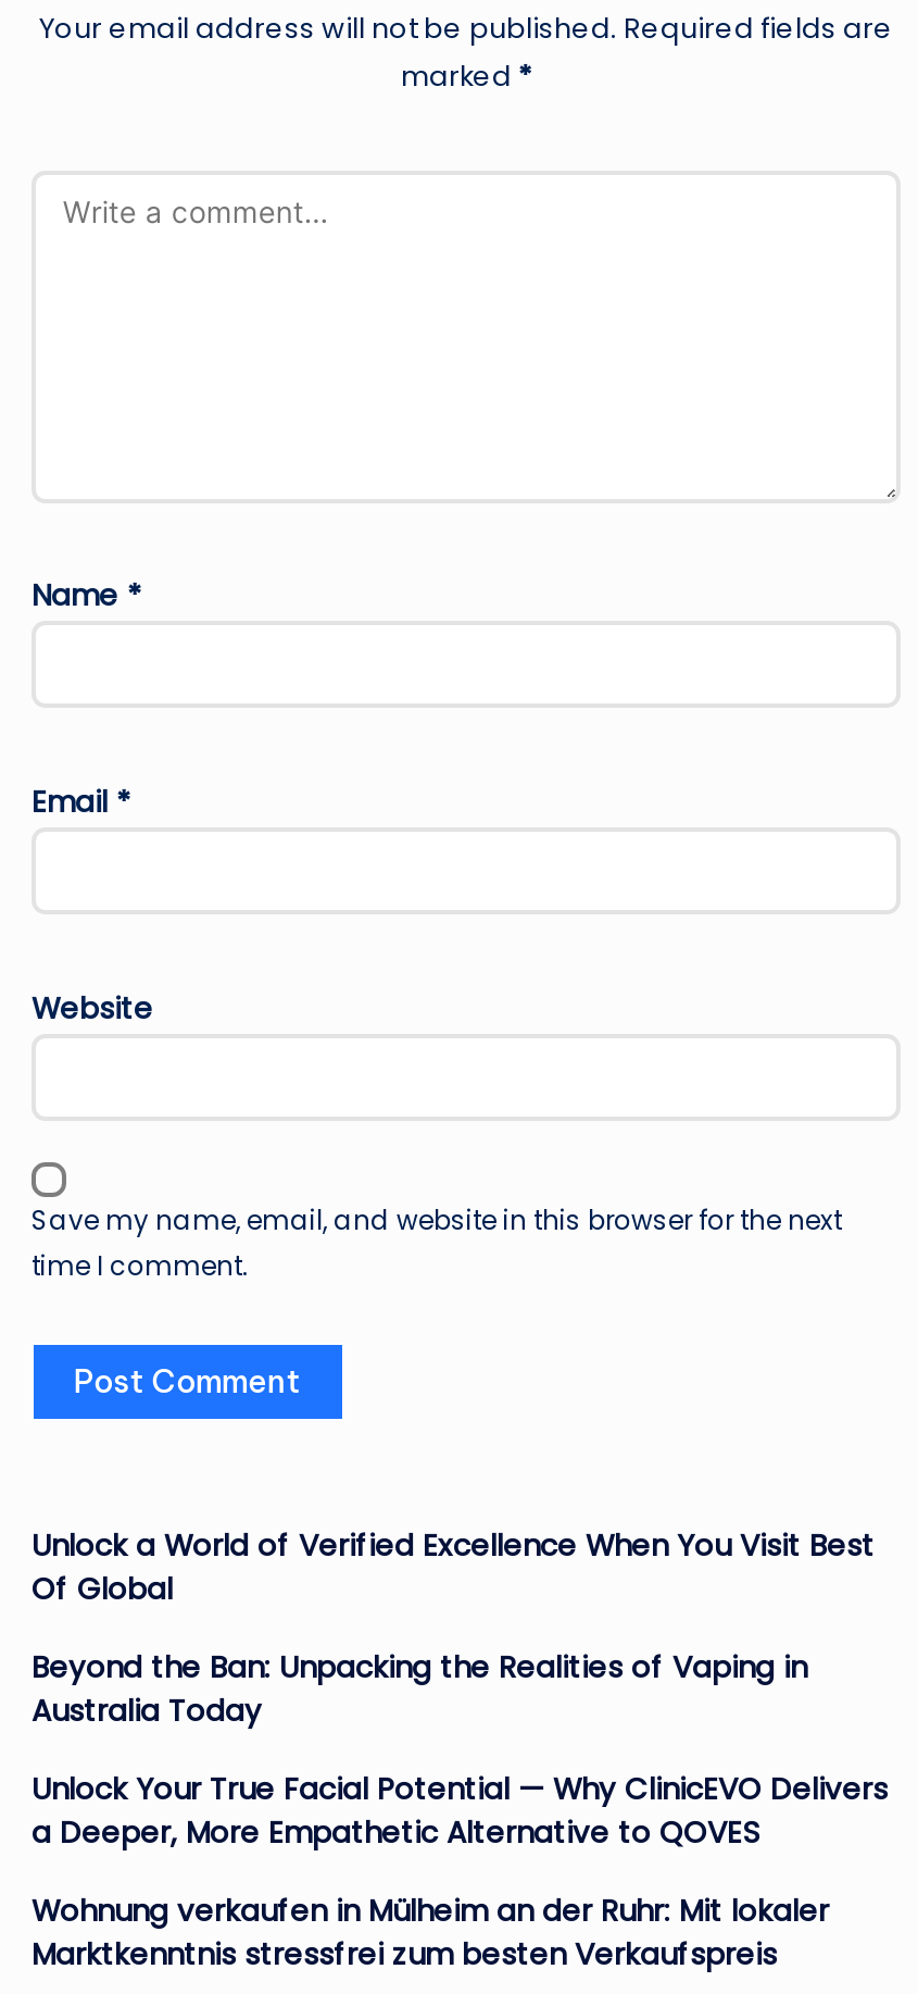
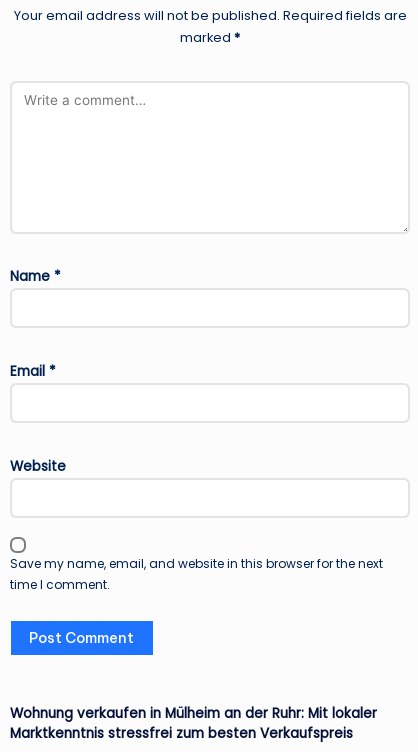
- Unlock a World of Verified Excellence When You Visit Best
- Of Global
- Beyond the Ban: Unpacking the Realities of Vaping in
- Australia Today
- Unlock Your True Facial Potential — Why ClinicEVO Delivers
- a Deeper, More Empathetic Alternative to QOVES
